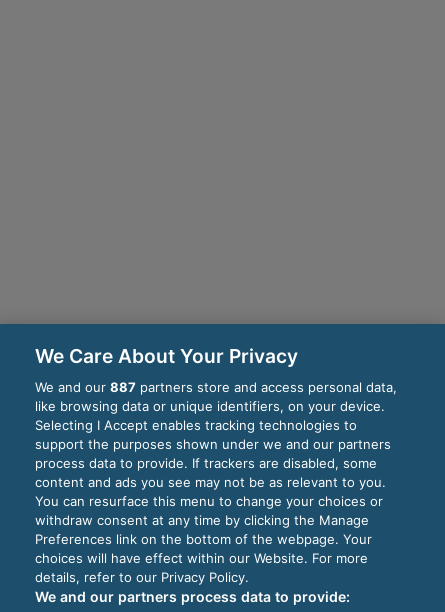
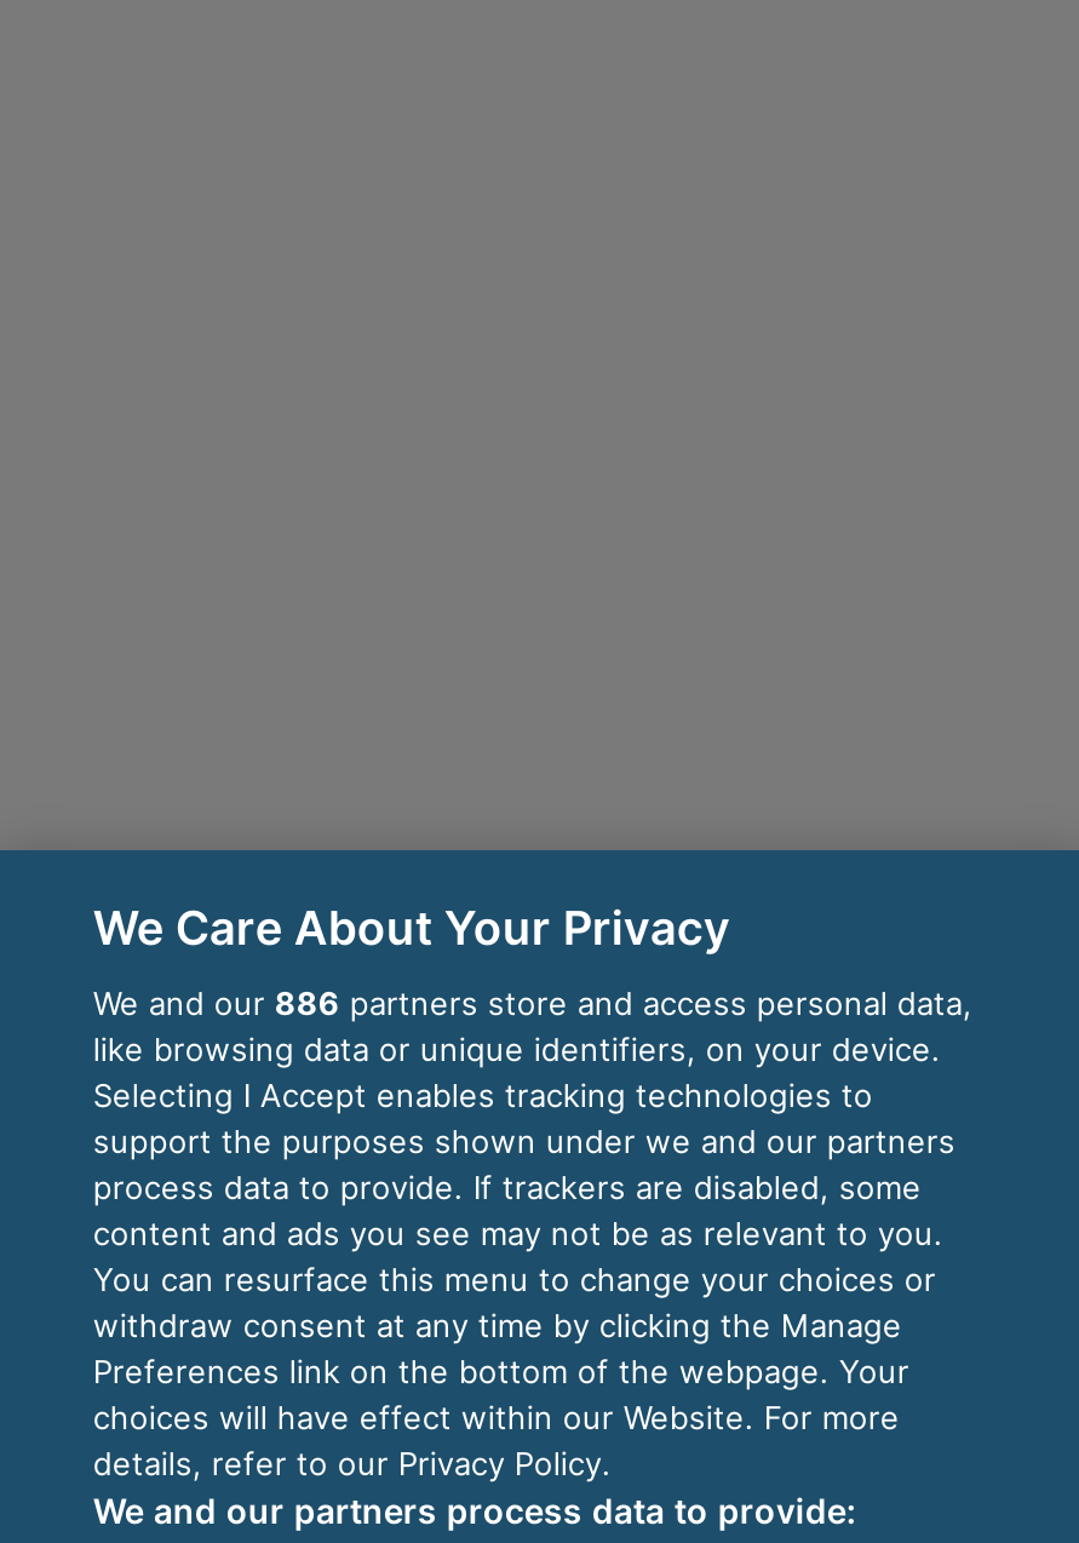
- We and our 887 partners store and access personal data,
+ We and our 886 partners store and access personal data,
